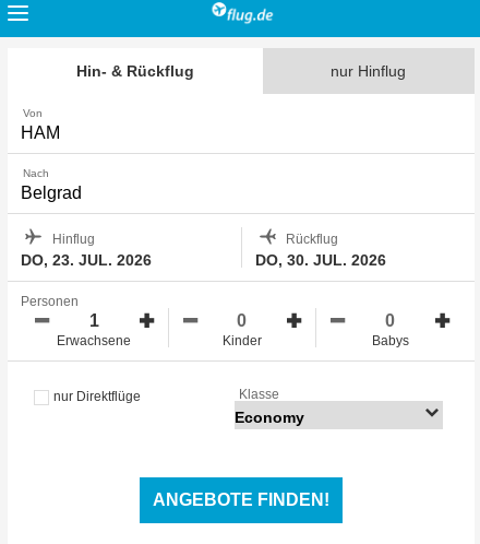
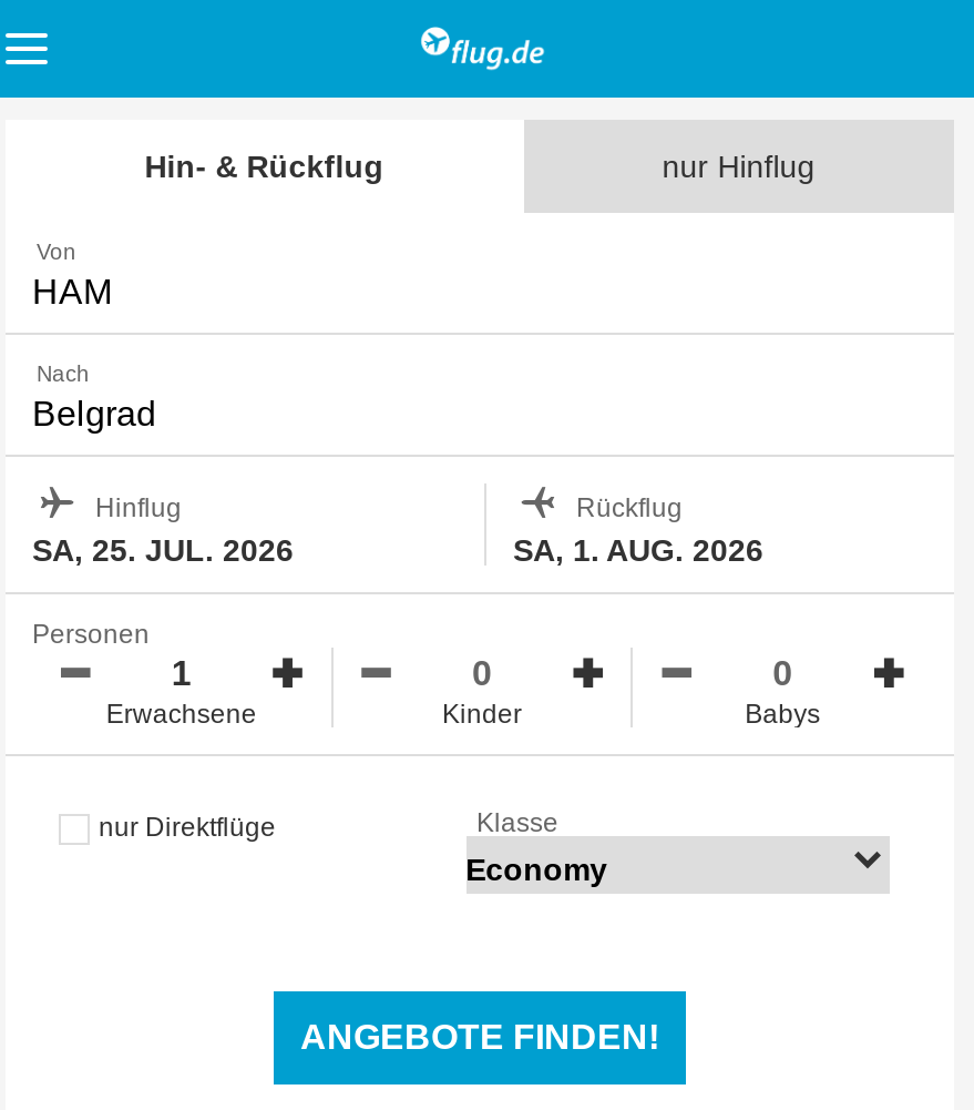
- DO, 23. JUL. 2026
+ SA, 25. JUL. 2026

- DO, 30. JUL. 2026
+ SA, 1. AUG. 2026
